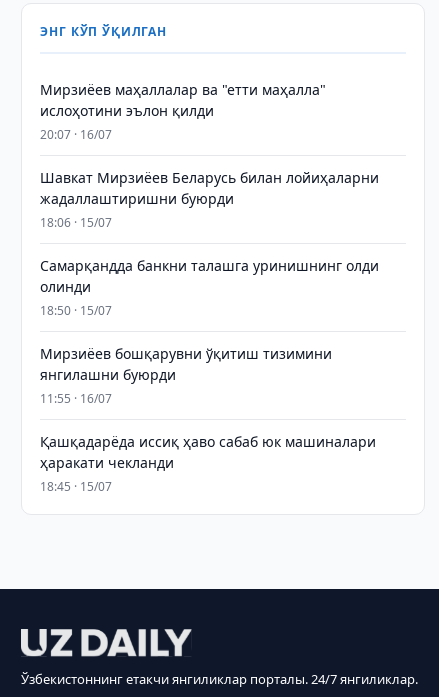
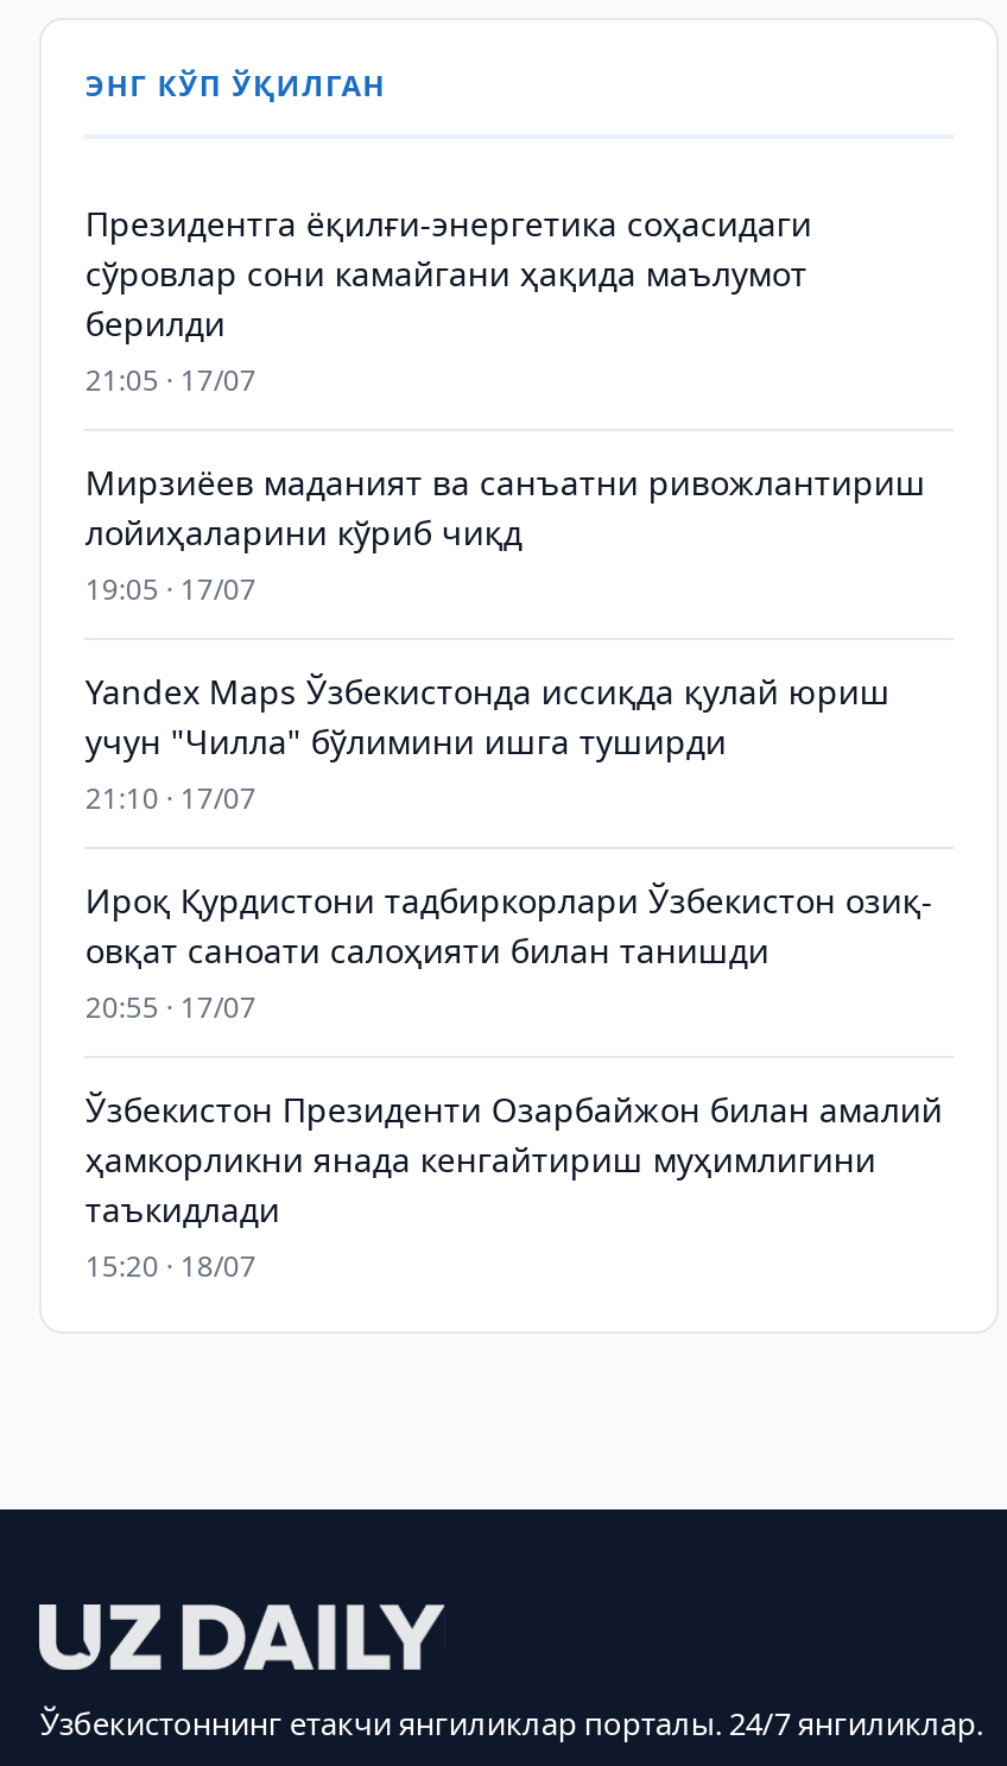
- Мирзиёев маҳаллалар ва "етти маҳалла"
- ислоҳотини эълон қилди
- 20:07 · 16/07
+ Президентга ёқилғи-энергетика соҳасидаги
+ сўровлар сони камайгани ҳақида маълумот
+ берилди
+ 21:05 · 17/07

- Шавкат Мирзиёев Беларусь билан лойиҳаларни
- жадаллаштиришни буюрди
- 18:06 · 15/07
+ Мирзиёев маданият ва санъатни ривожлантириш
+ лойиҳаларини кўриб чиқд
+ 19:05 · 17/07

- Самарқандда банкни талашга уринишнинг олди
- олинди
- 18:50 · 15/07
+ Yandex Maps Ўзбекистонда иссиқда қулай юриш
+ учун "Чилла" бўлимини ишга туширди
+ 21:10 · 17/07

- Мирзиёев бошқарувни ўқитиш тизимини
- янгилашни буюрди
- 11:55 · 16/07
+ Ироқ Қурдистони тадбиркорлари Ўзбекистон озиқ-
+ овқат саноати салоҳияти билан танишди
+ 20:55 · 17/07

- Қашқадарёда иссиқ ҳаво сабаб юк машиналари
- ҳаракати чекланди
- 18:45 · 15/07
+ Ўзбекистон Президенти Озарбайжон билан амалий
+ ҳамкорликни янада кенгайтириш муҳимлигини
+ таъкидлади
+ 15:20 · 18/07
